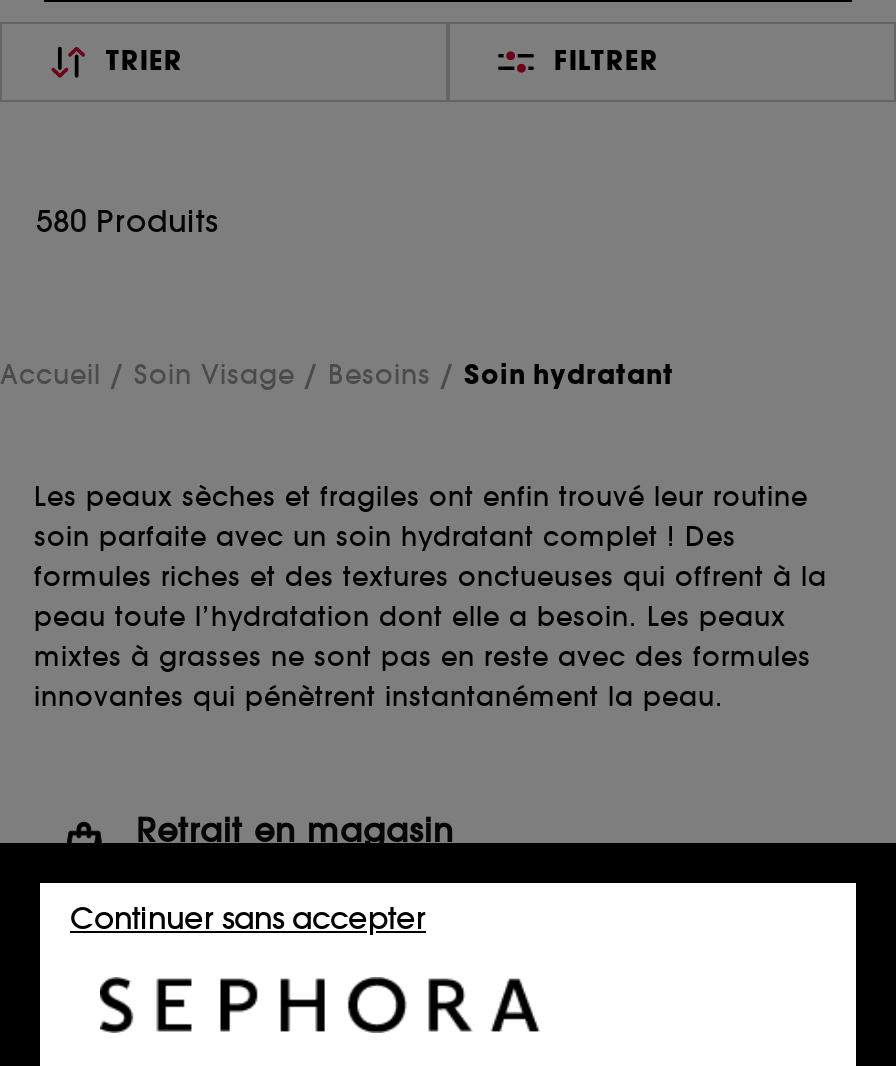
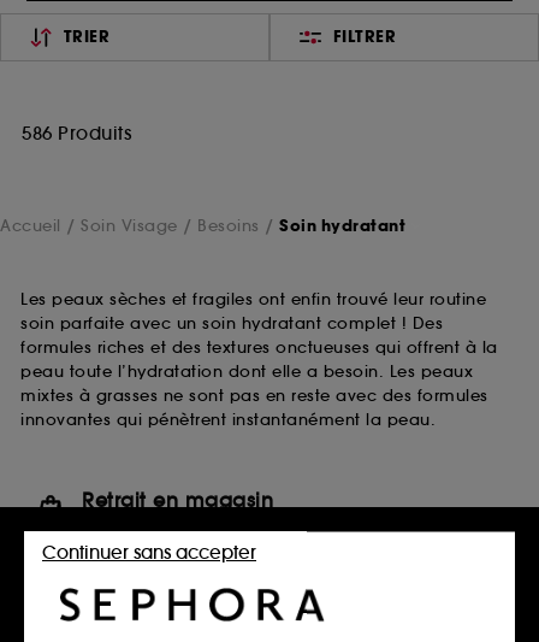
- 580 Produits
+ 586 Produits
